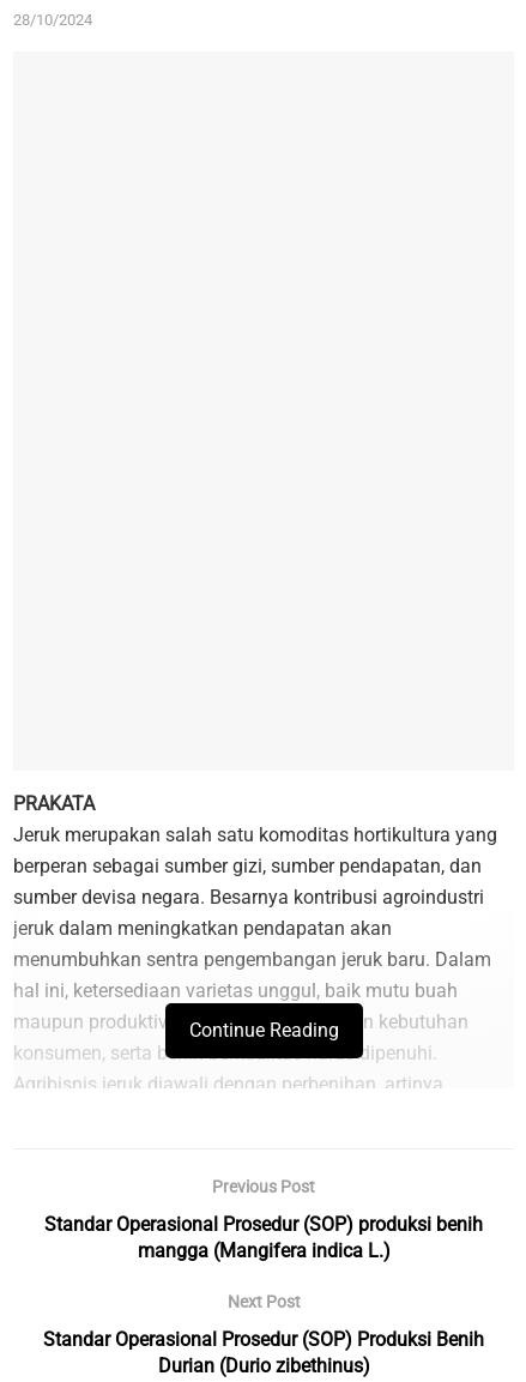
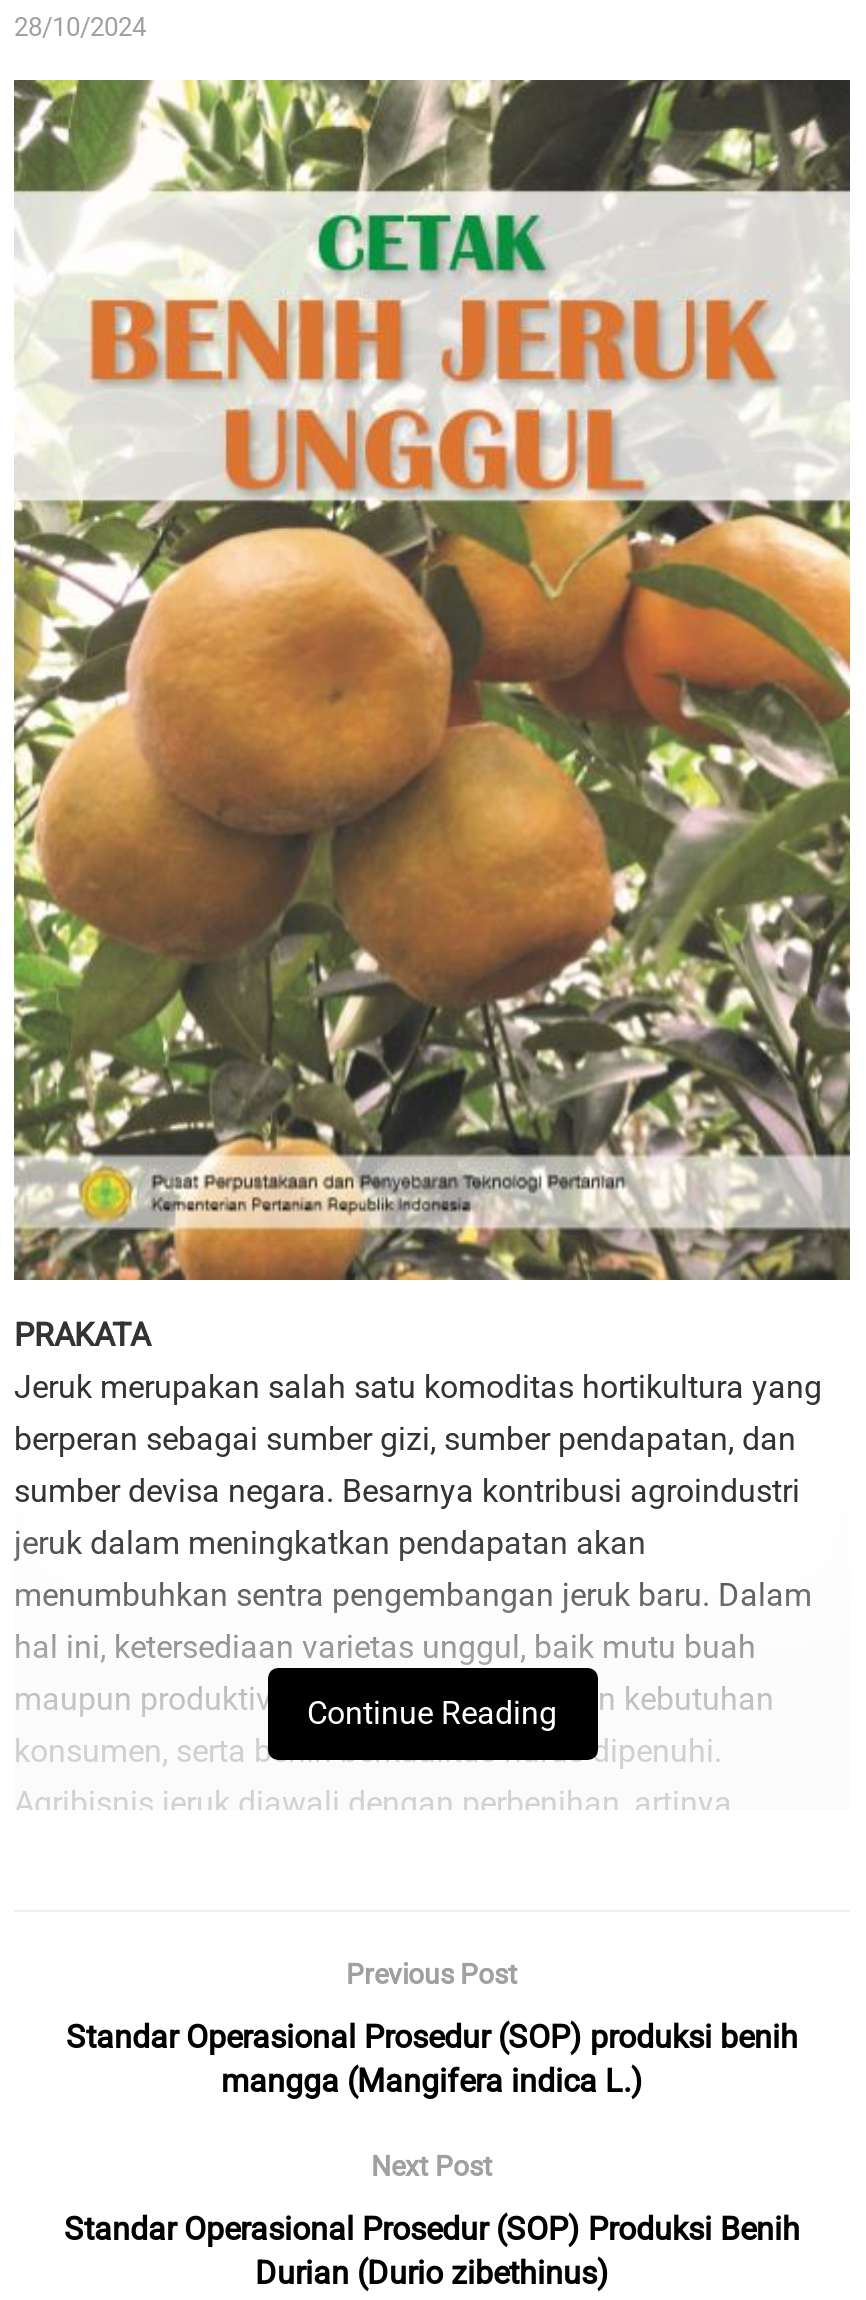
+ [image]
